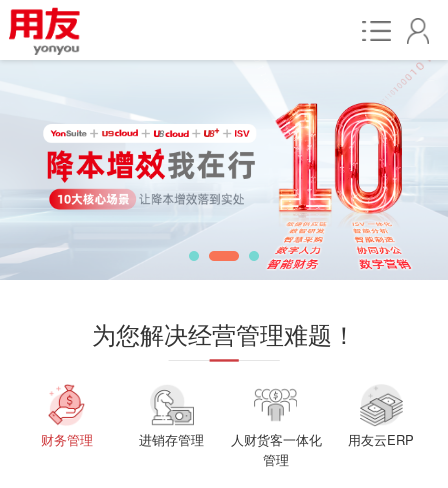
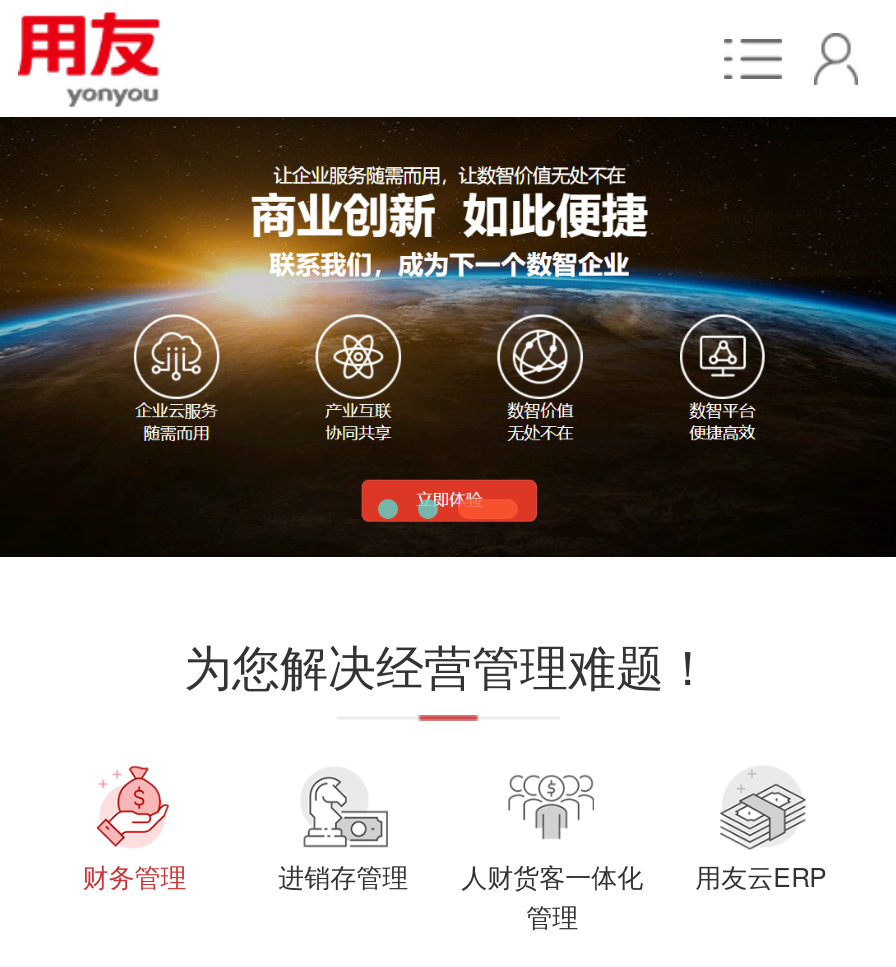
- [image]
+ [image]
